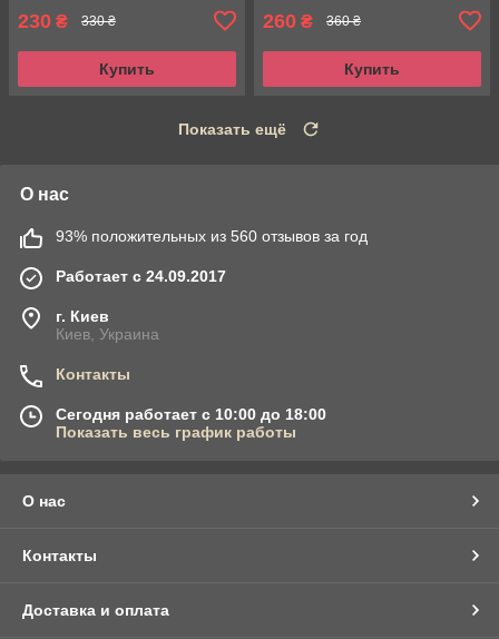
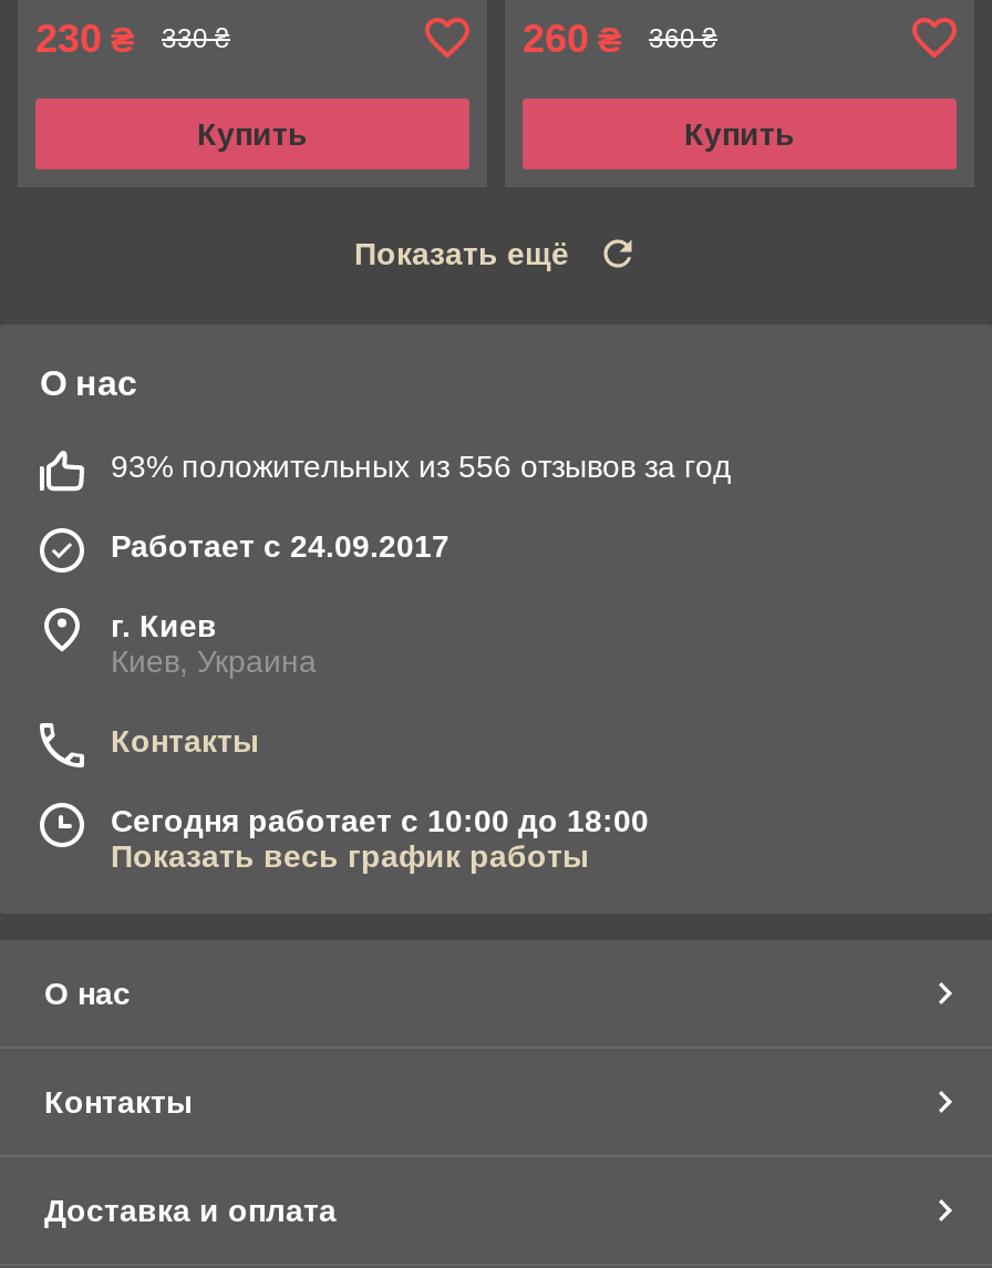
- 93% положительных из 560 отзывов за год
+ 93% положительных из 556 отзывов за год
